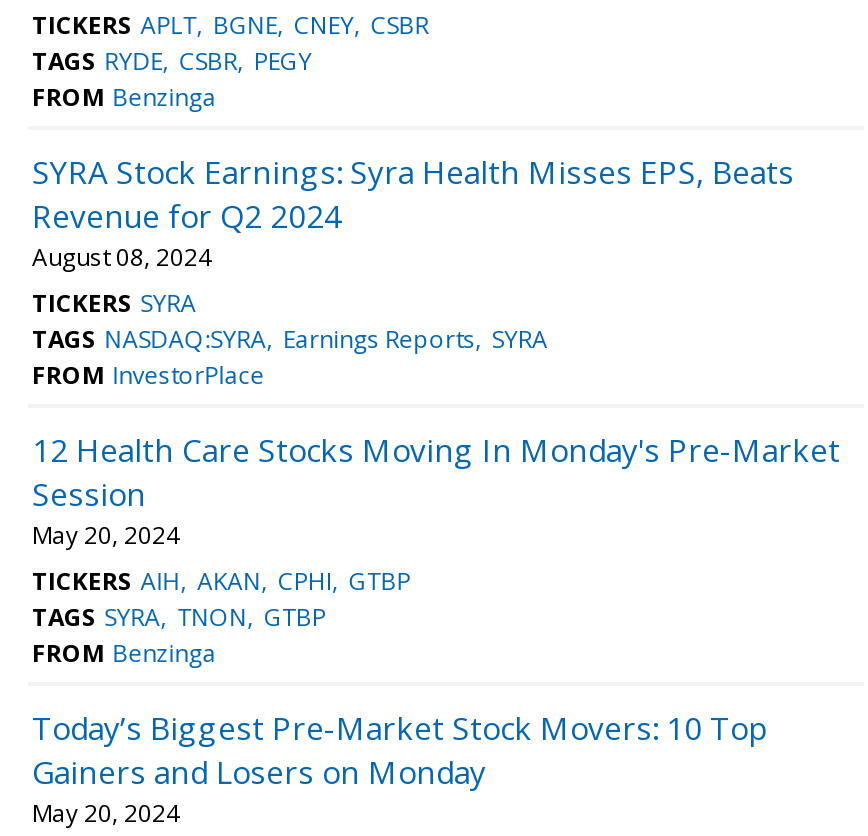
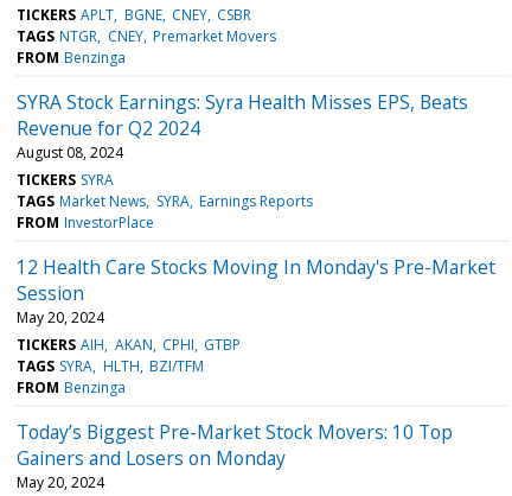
- TAGS RYDE CSBR PEGY
+ TAGS NTGR CNEY Premarket Movers

- TAGS NASDAQ:SYRA Earnings Reports SYRA
+ TAGS Market News SYRA Earnings Reports

- TAGS SYRA TNON GTBP
+ TAGS SYRA HLTH BZI/TFM
